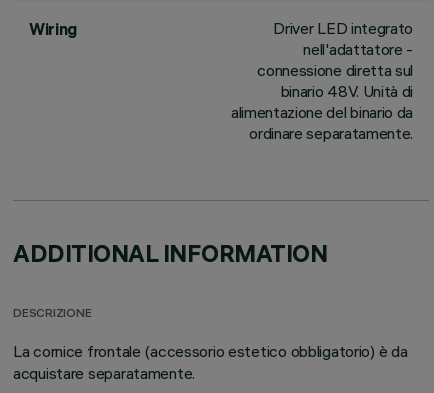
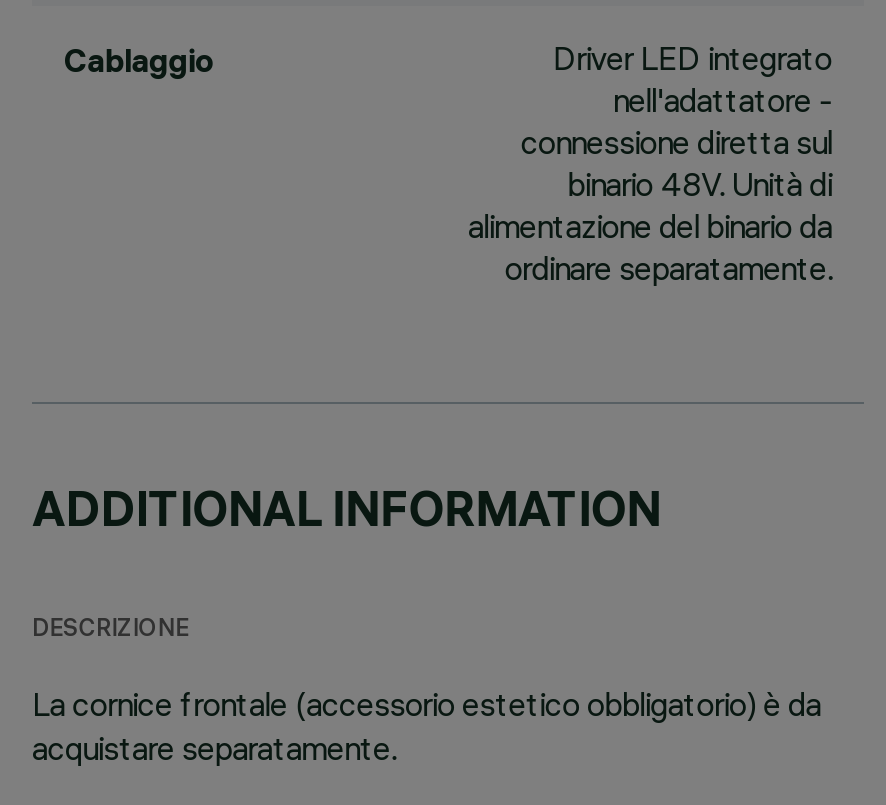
- Wiring
+ Cablaggio
